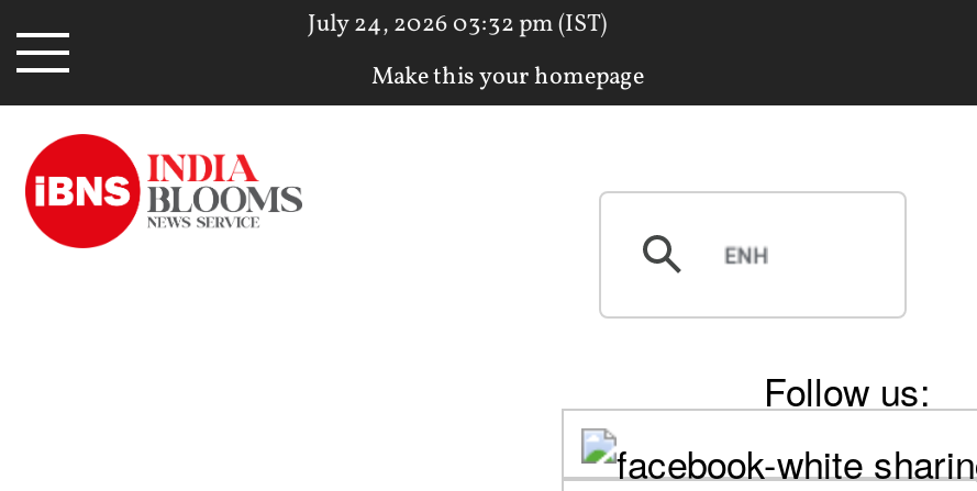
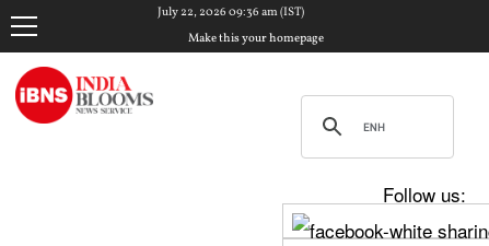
- July 24, 2026 03:32 pm (IST)
+ July 22, 2026 09:36 am (IST)
